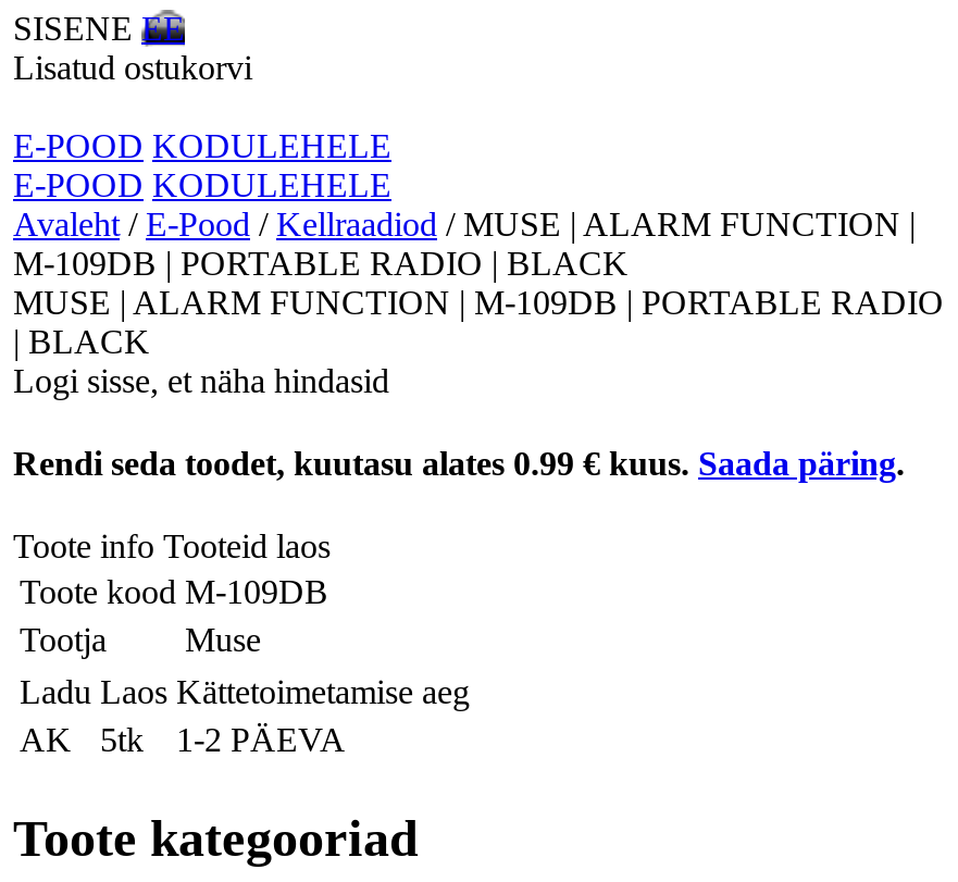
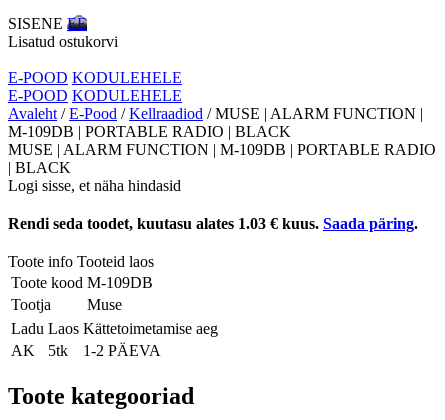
- Rendi seda toodet, kuutasu alates 0.99 € kuus. Saada päring.
+ Rendi seda toodet, kuutasu alates 1.03 € kuus. Saada päring.
